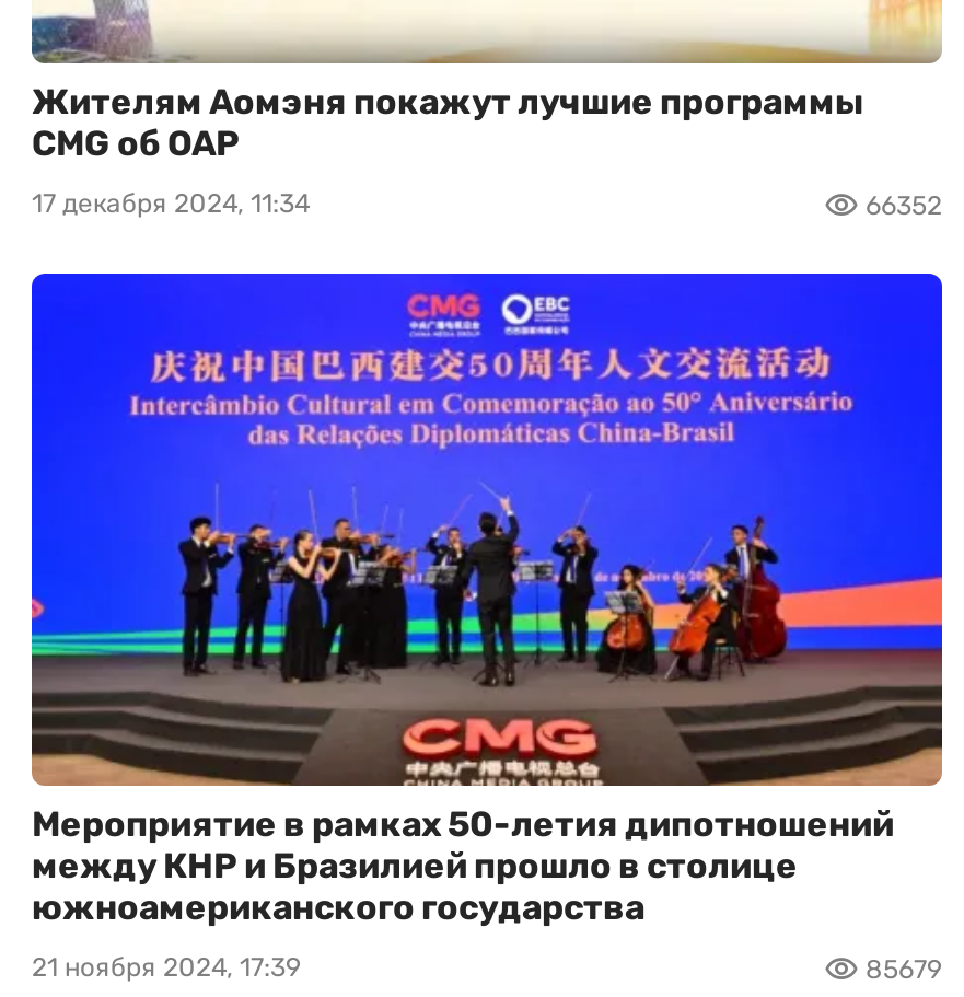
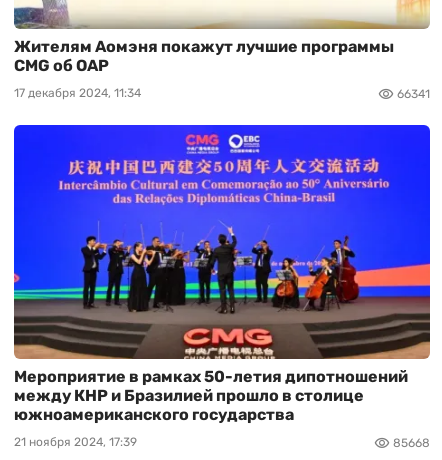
- 66352
+ 66341

- 85679
+ 85668
